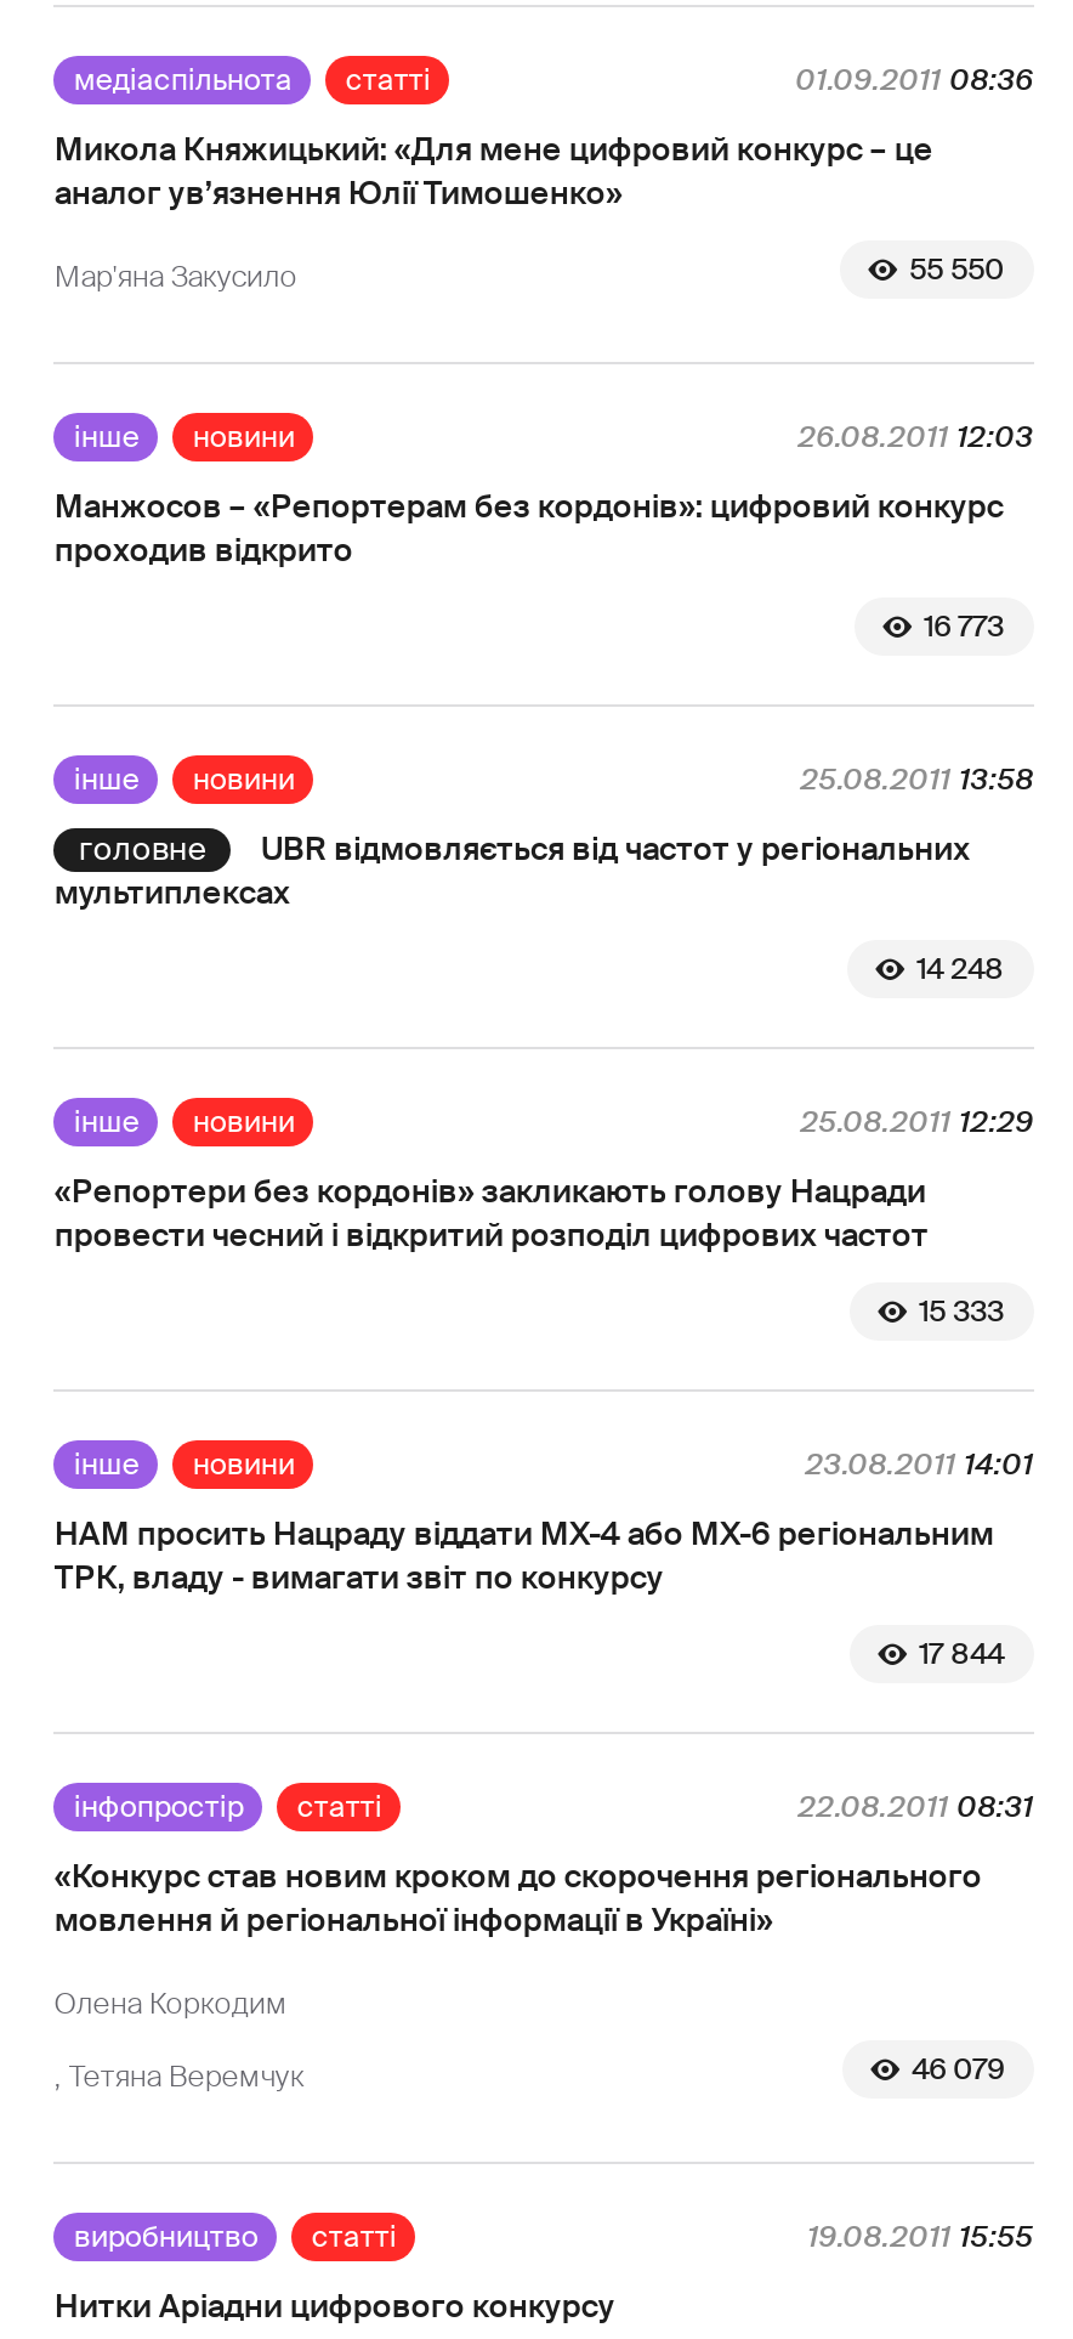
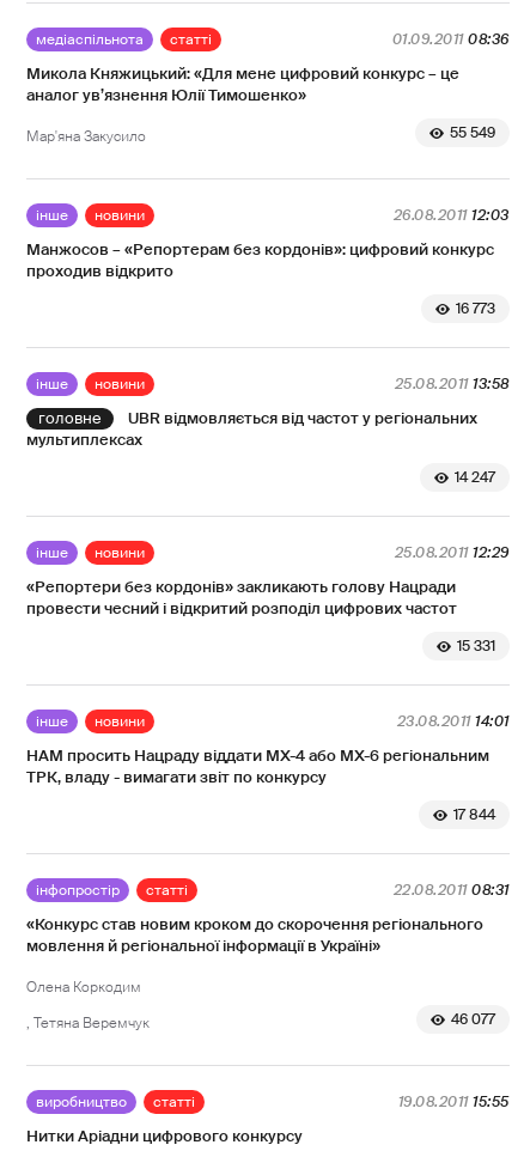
- 55 550
+ 55 549

- 14 248
+ 14 247

- 15 333
+ 15 331

- 46 079
+ 46 077
